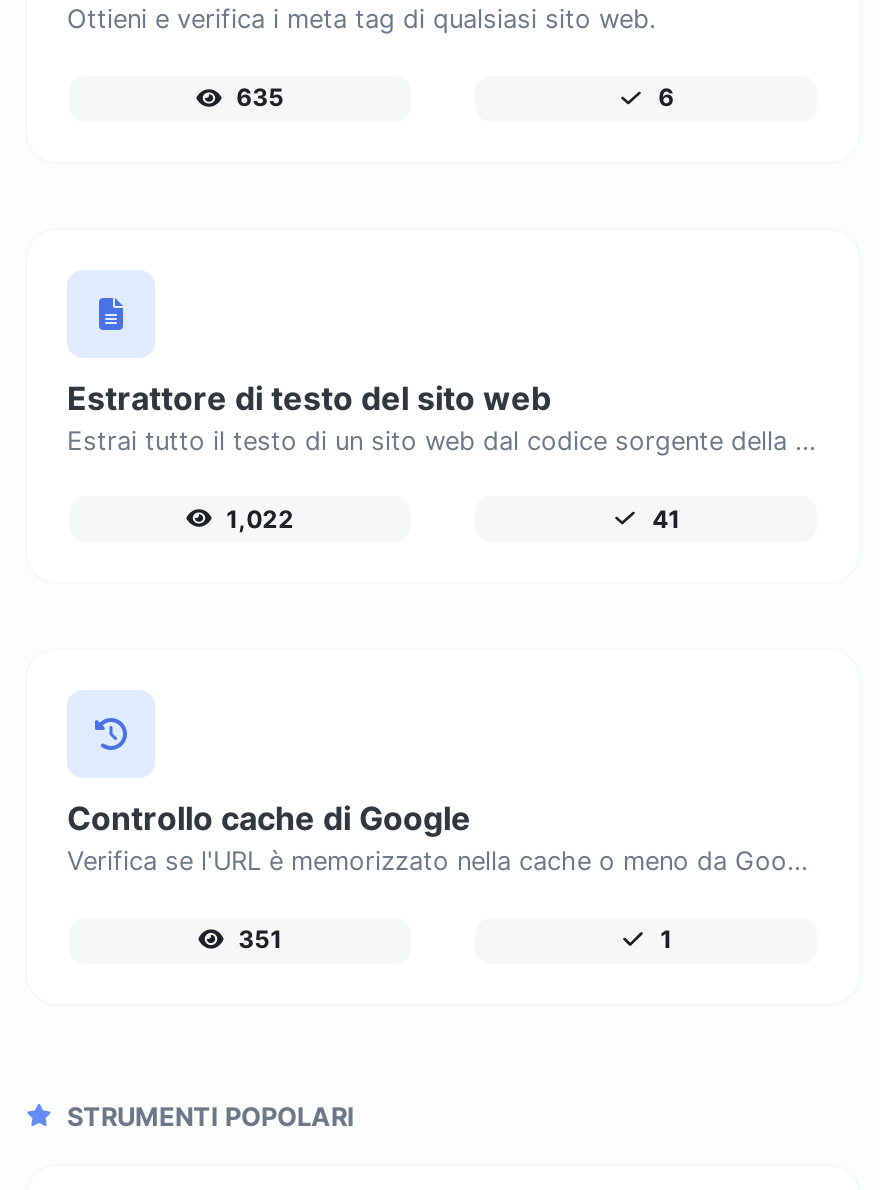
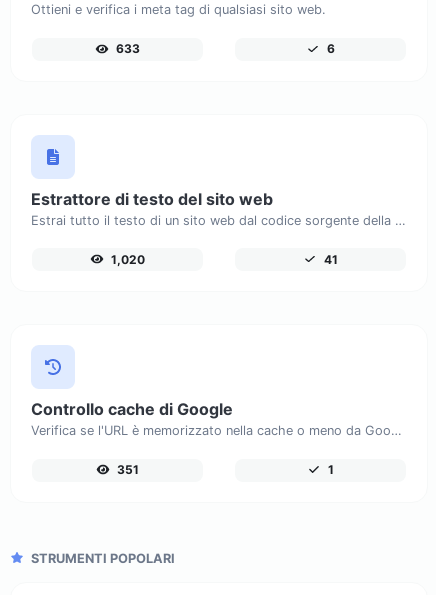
- 635
+ 633

- 1,022
+ 1,020
